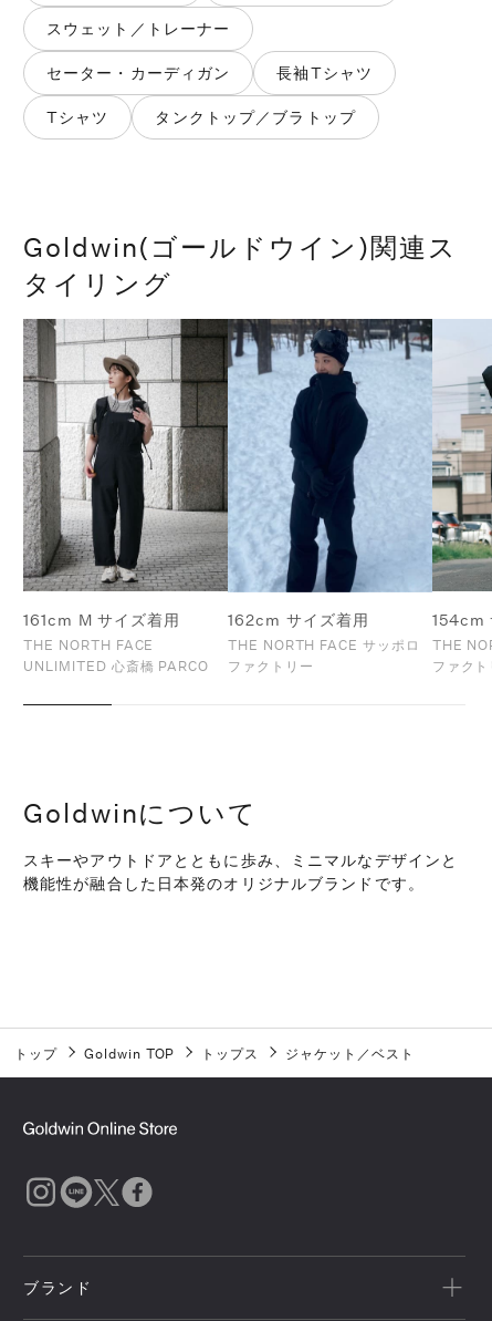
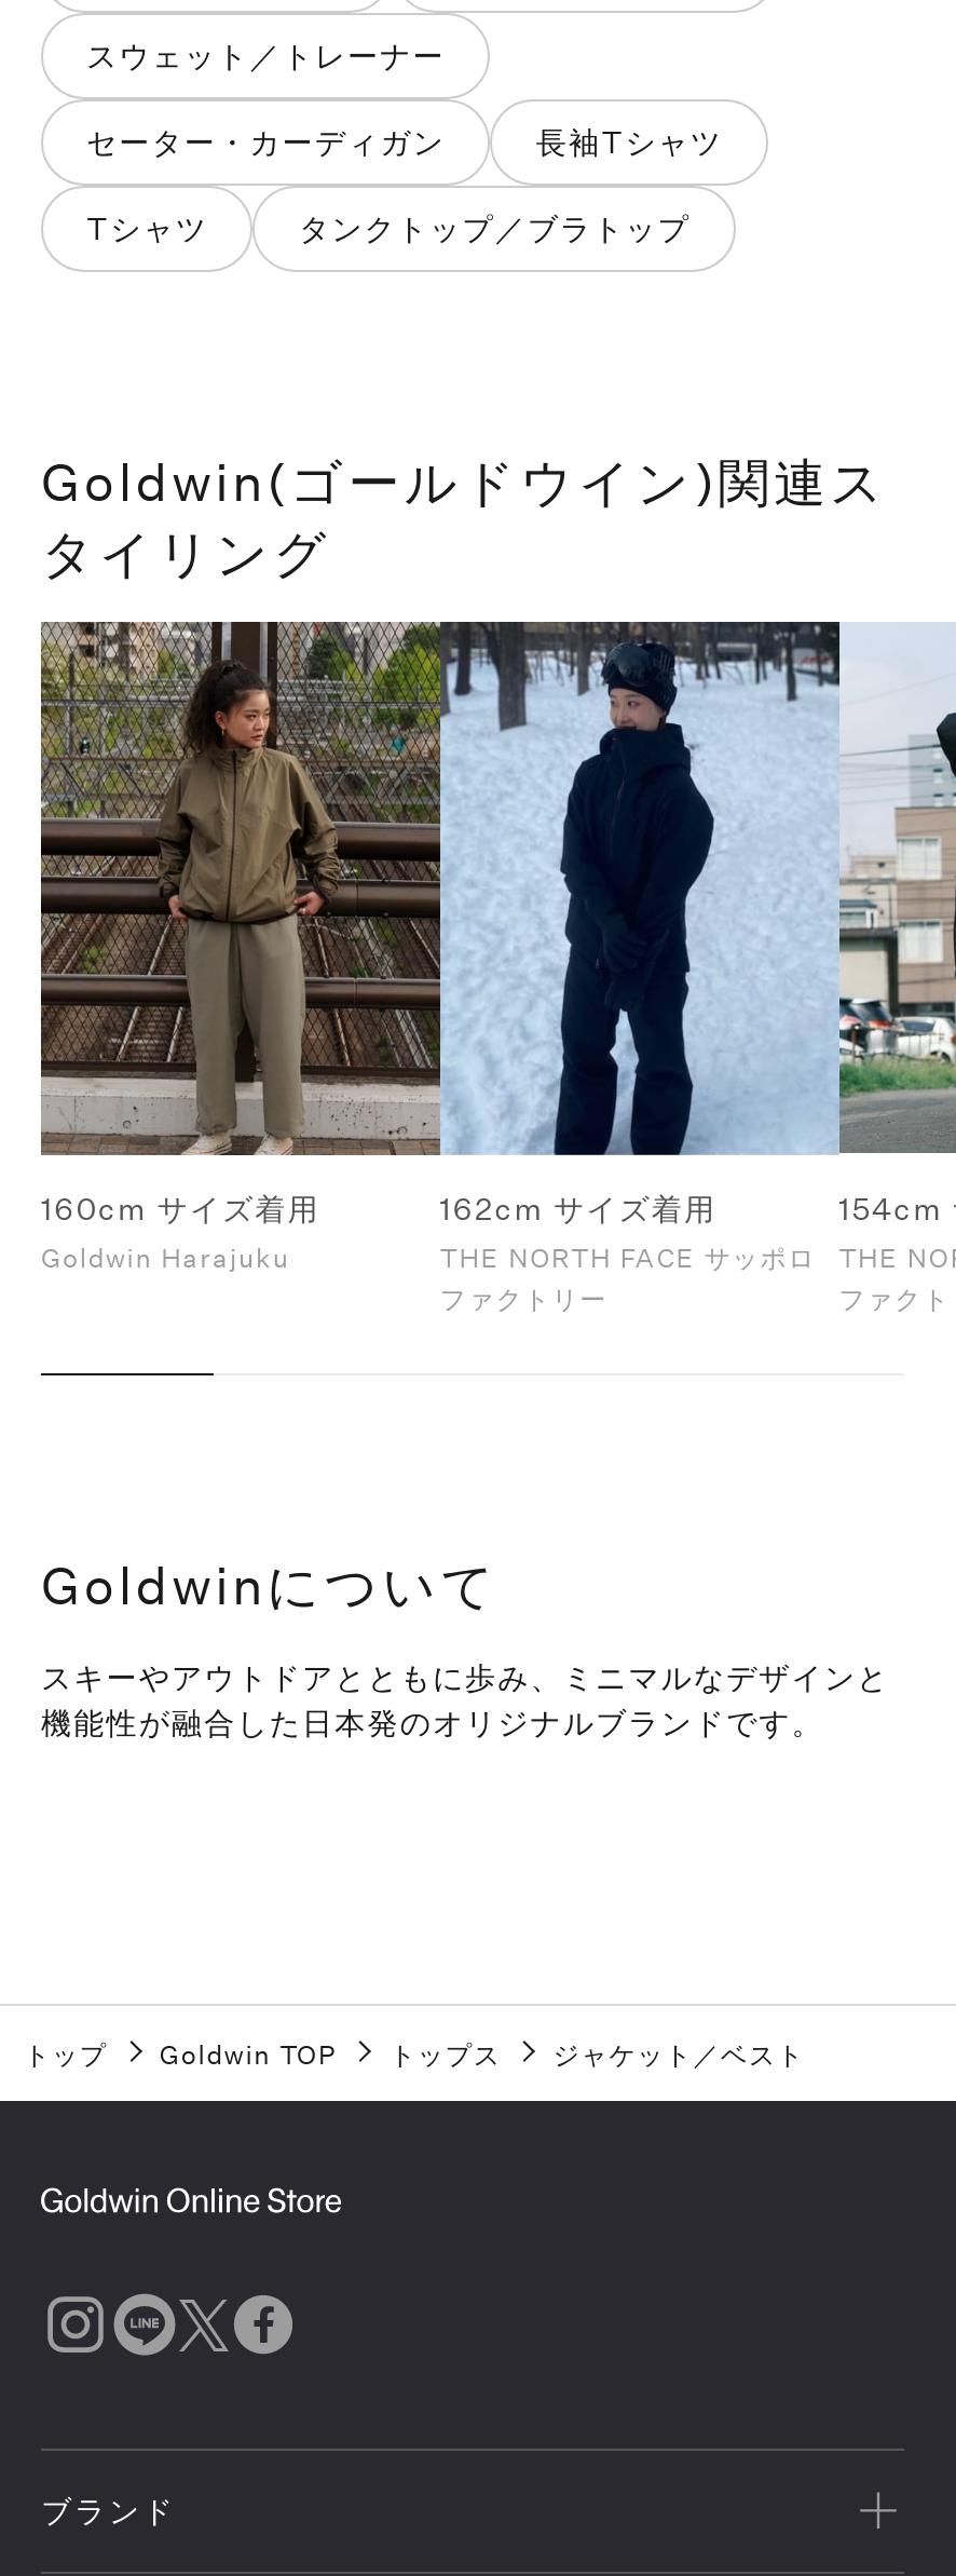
- [image]
- 161cm M サイズ着用
- THE NORTH FACE
- UNLIMITED 心斎橋 PARCO
+ [image]
+ 160cm サイズ着用
+ Goldwin Harajuku
